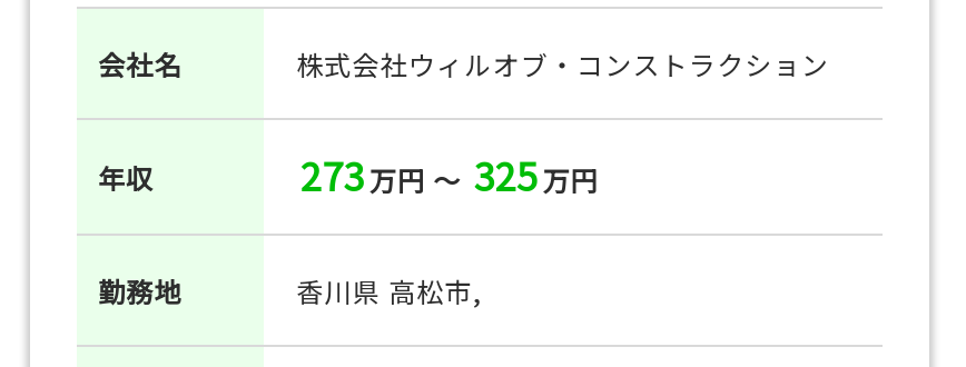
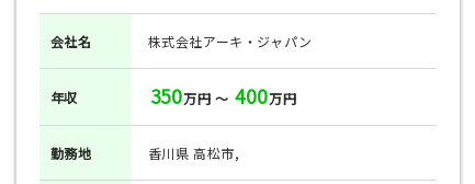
- 株式会社ウィルオブ・コンストラクション
+ 株式会社アーキ・ジャパン

- 273 万円 ～ 325 万円
+ 350 万円 ～ 400 万円
